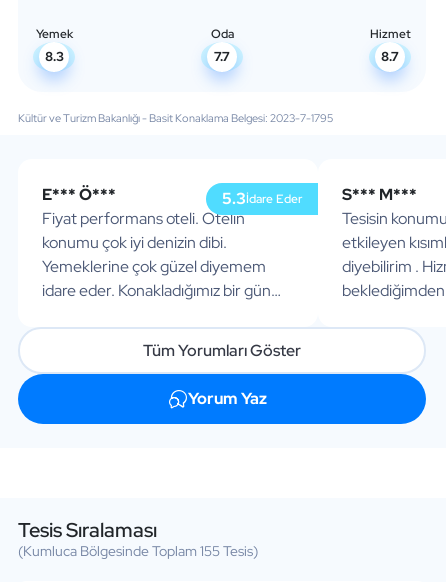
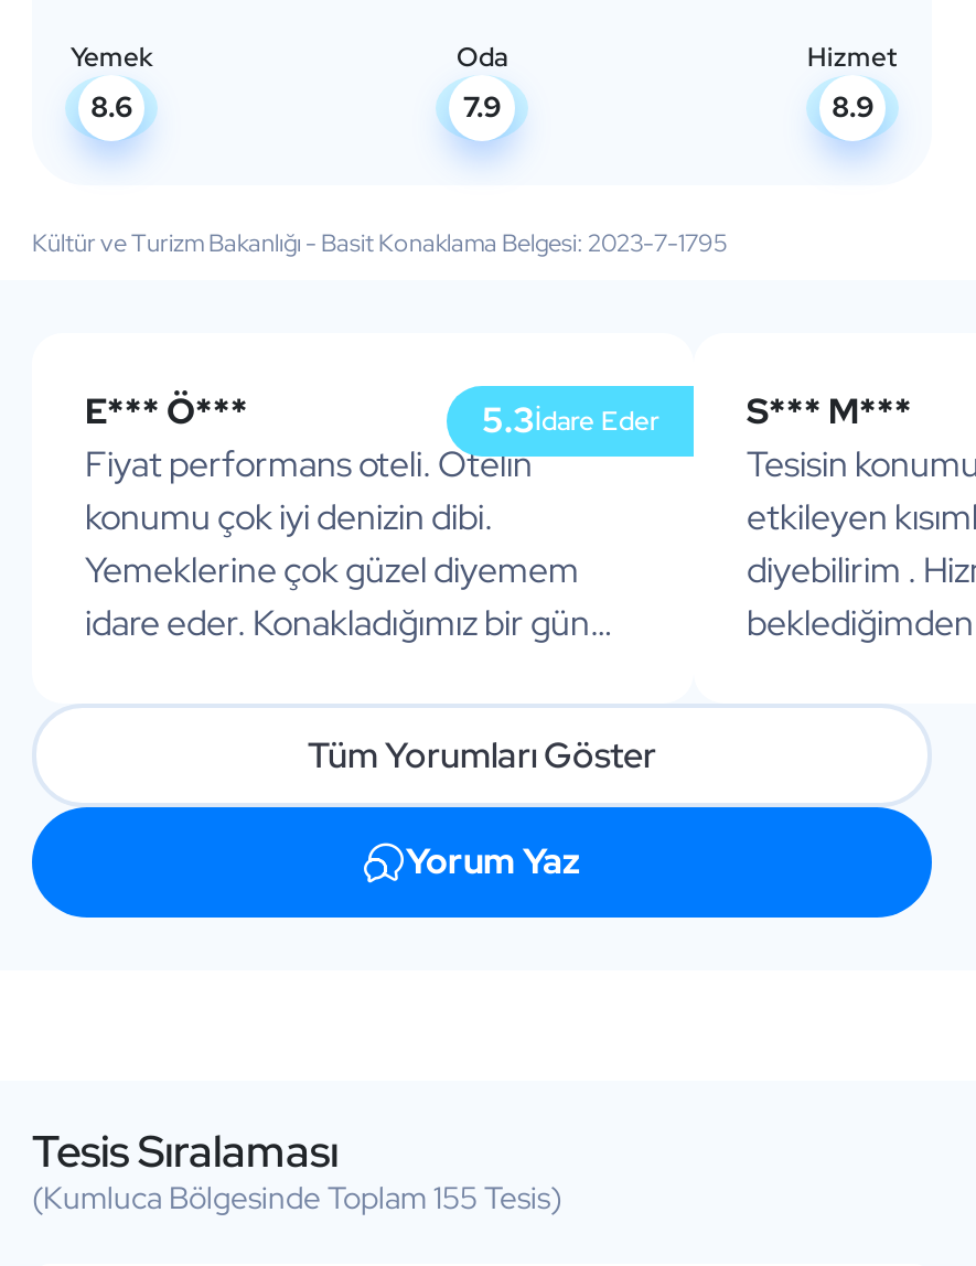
- 8.3
+ 8.6

- 7.7
+ 7.9

- 8.7
+ 8.9
